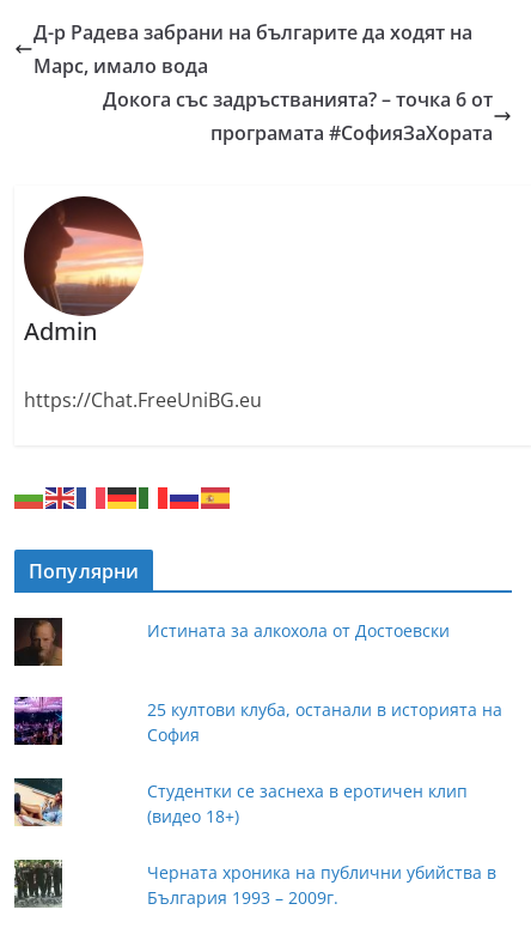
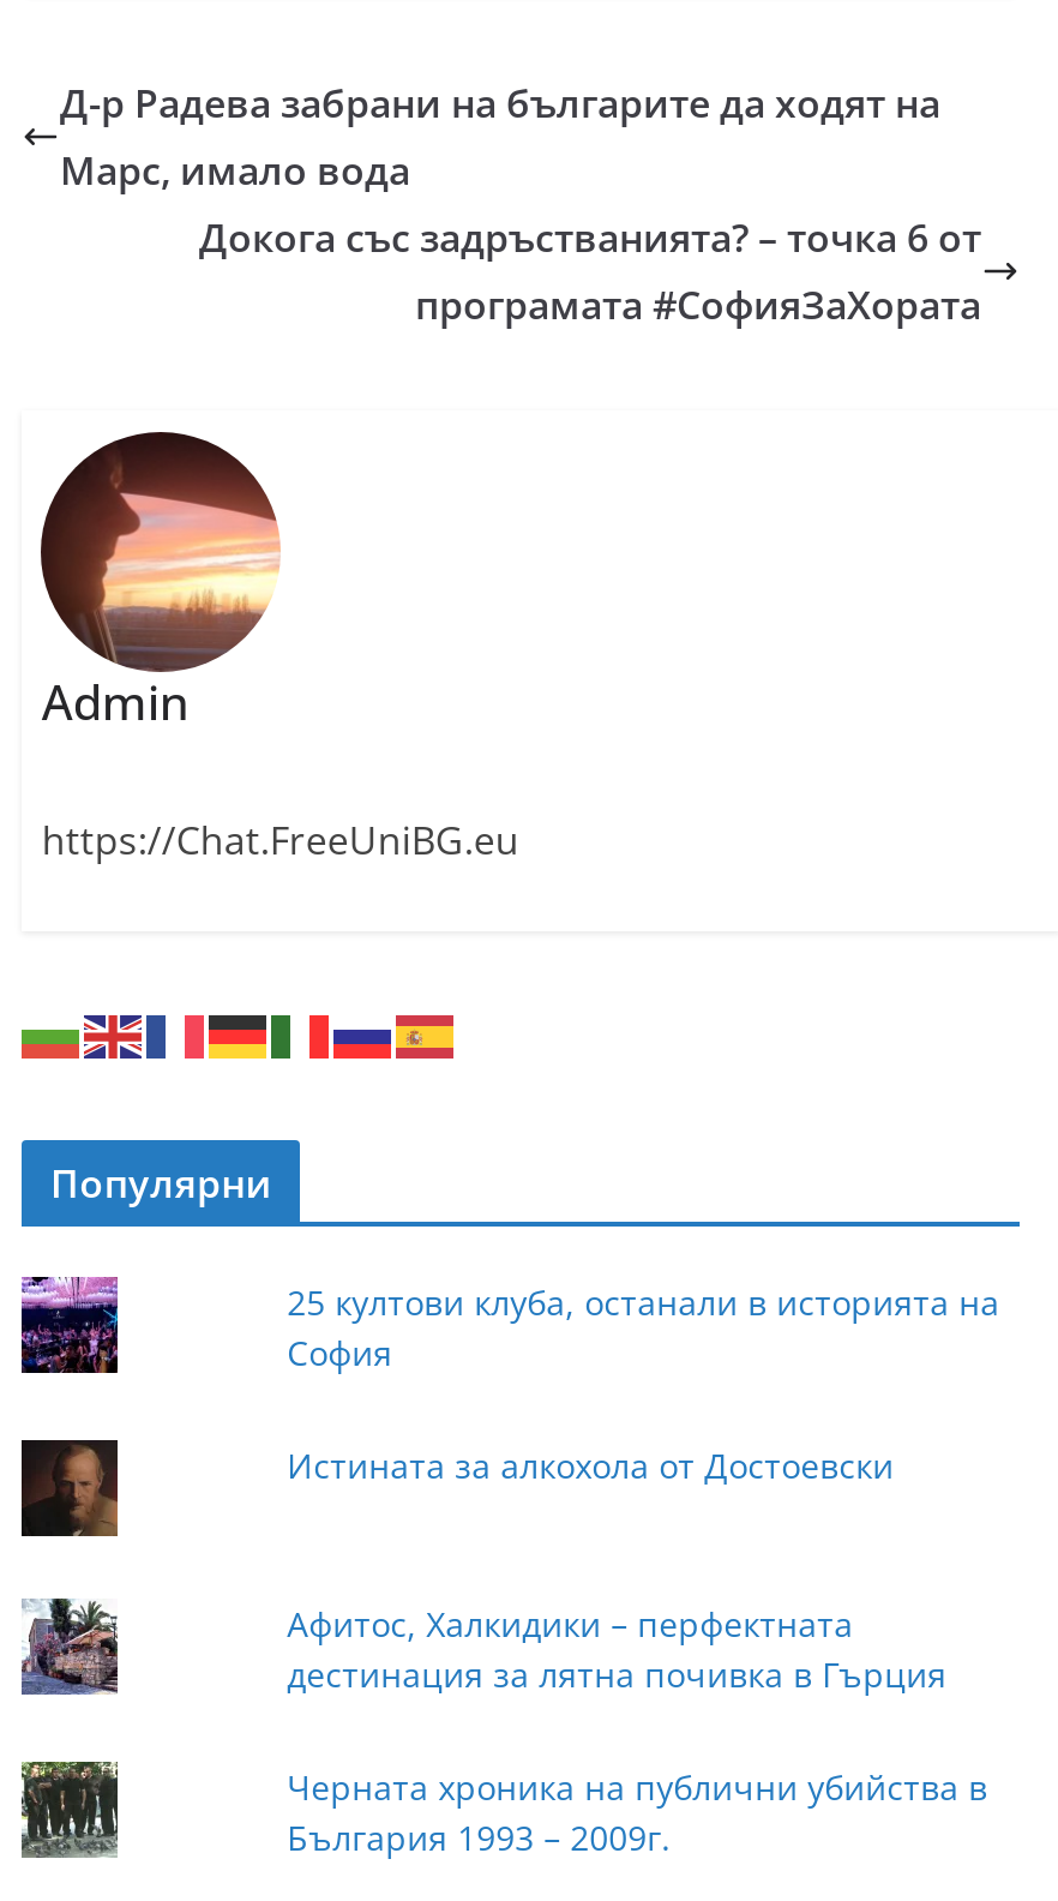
moved down: [image]

moved down: Истината за алкохола от Достоевски

moved up: 25 култови клуба, останали в историята на | София

- [image]
+ [image]

- Студентки се заснеха в еротичен клип
- (видео 18+)
+ Афитос, Халкидики – перфектната
+ дестинация за лятна почивка в Гърция
